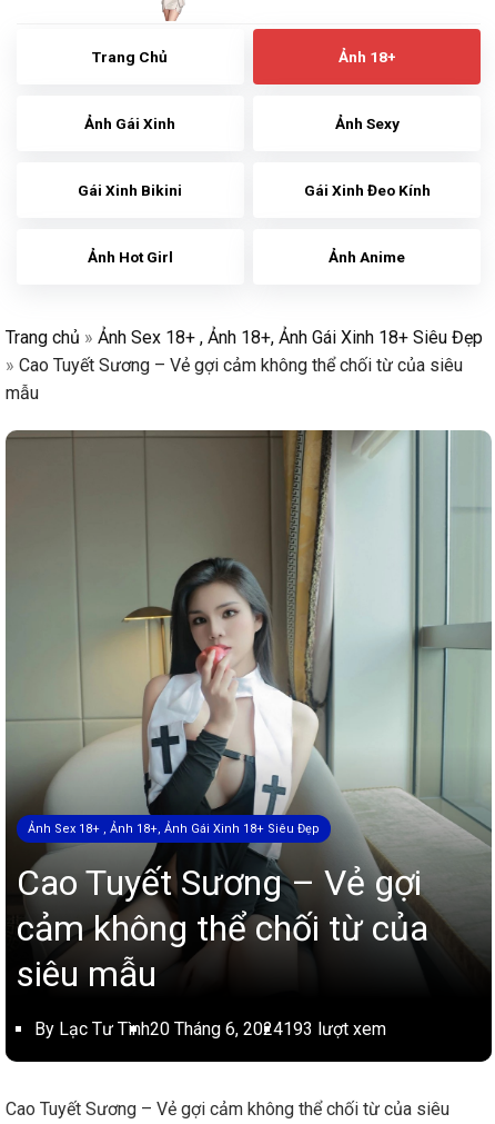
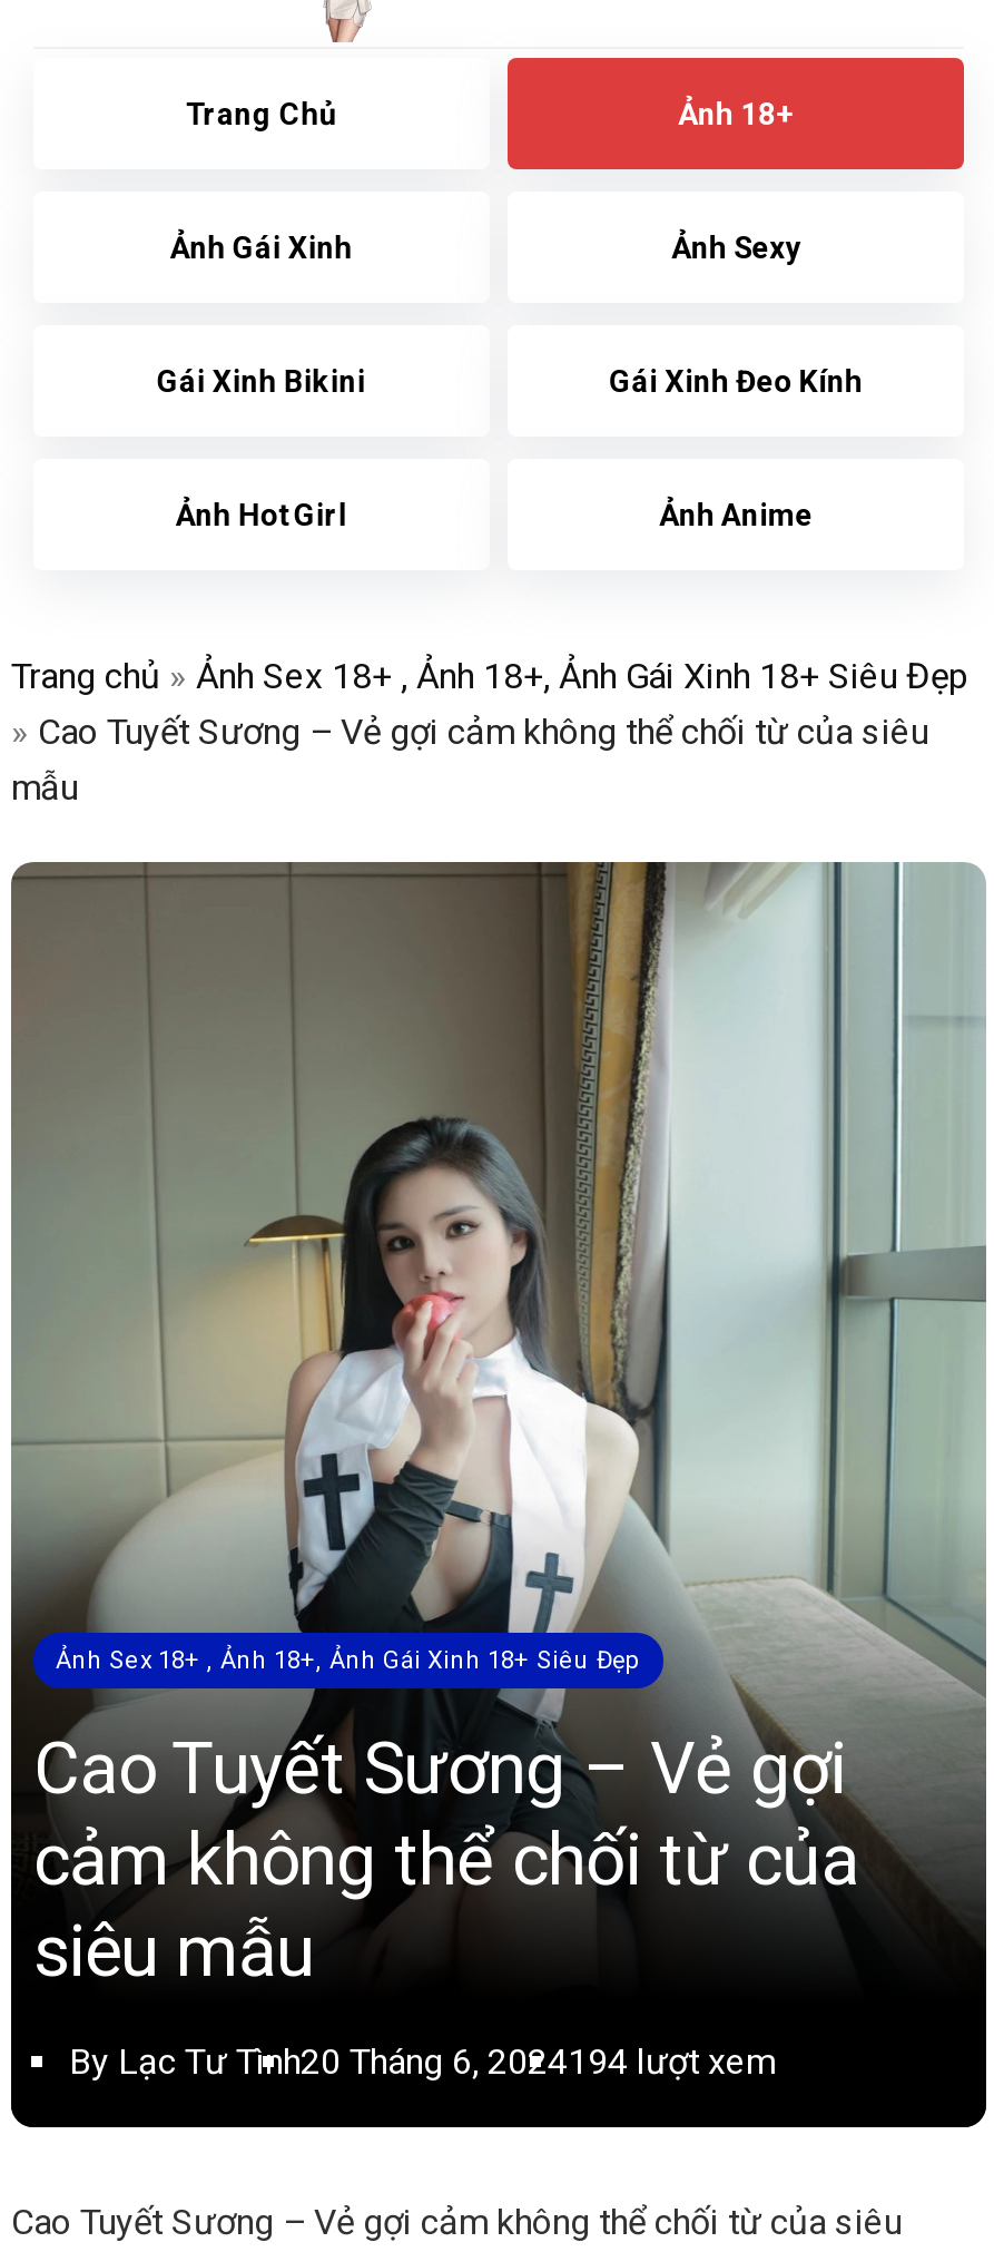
- By Lạc Tư Tình20 Tháng 6, 2024193 lượt xem
+ By Lạc Tư Tình20 Tháng 6, 2024194 lượt xem
